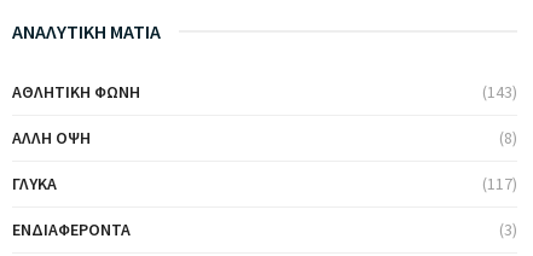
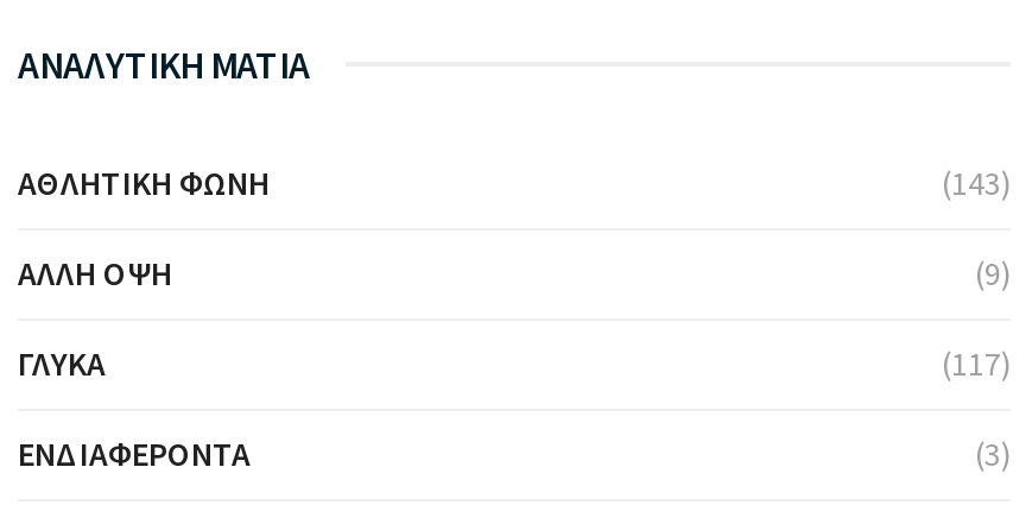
- (8)
+ (9)
